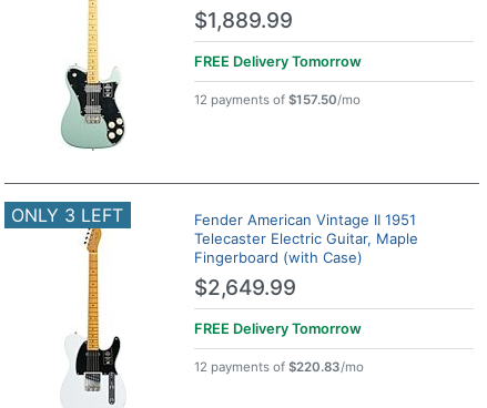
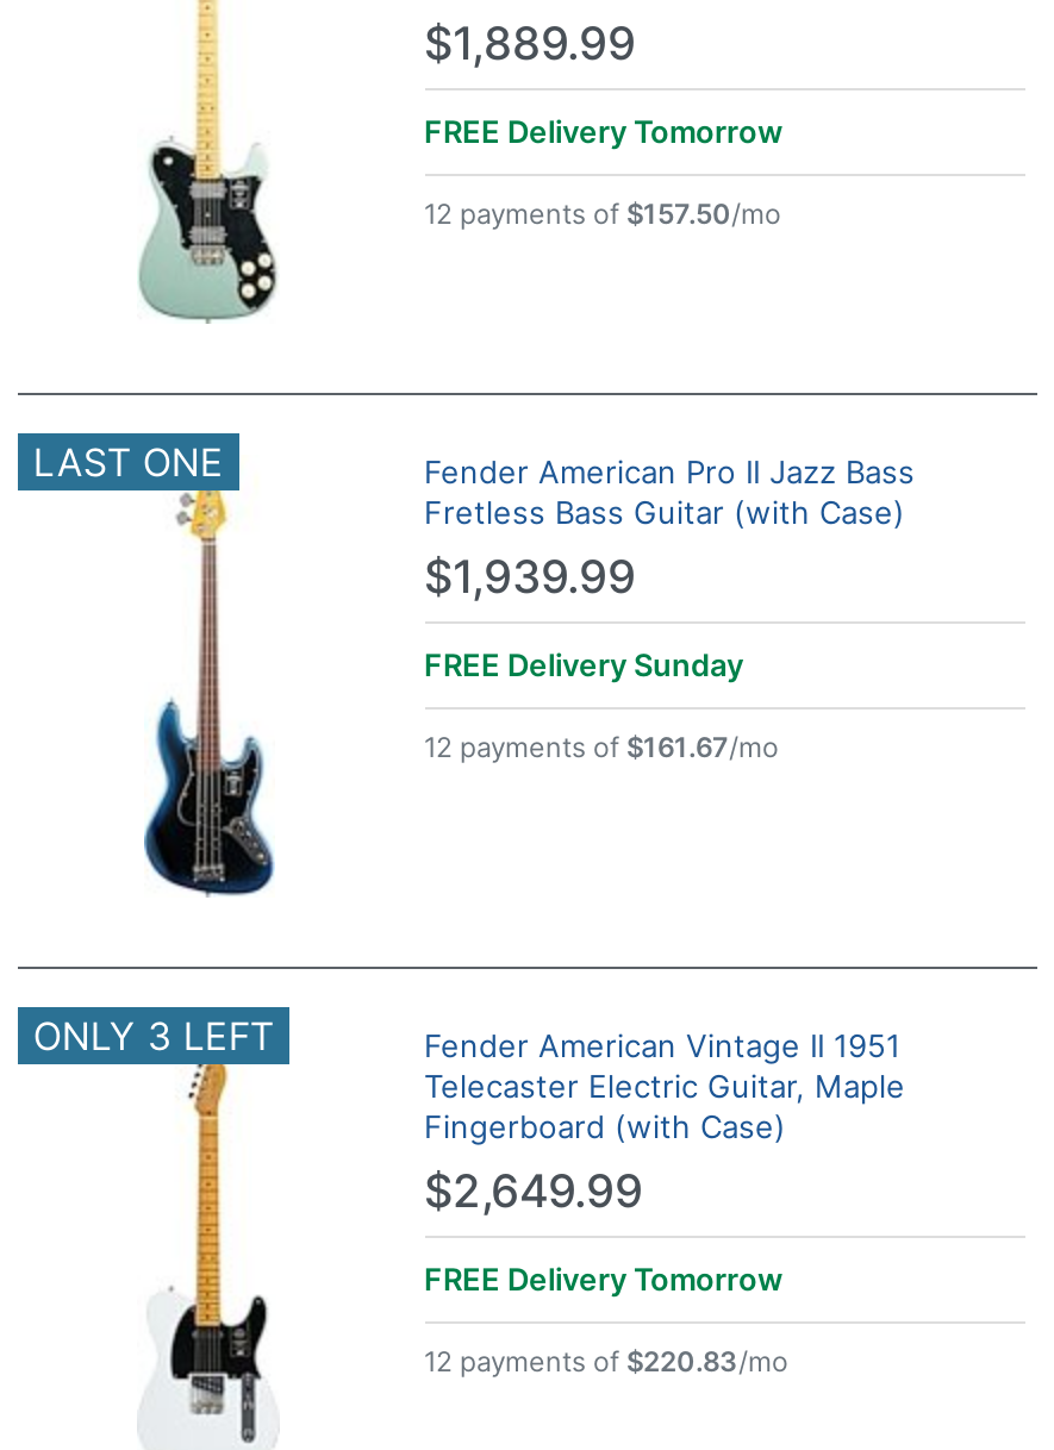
+ [image]
+ LAST ONE
+ Fender American Pro II Jazz Bass
+ Fretless Bass Guitar (with Case)
+ $1,939.99
+ FREE Delivery Sunday
+ 12 payments of $161.67/mo
